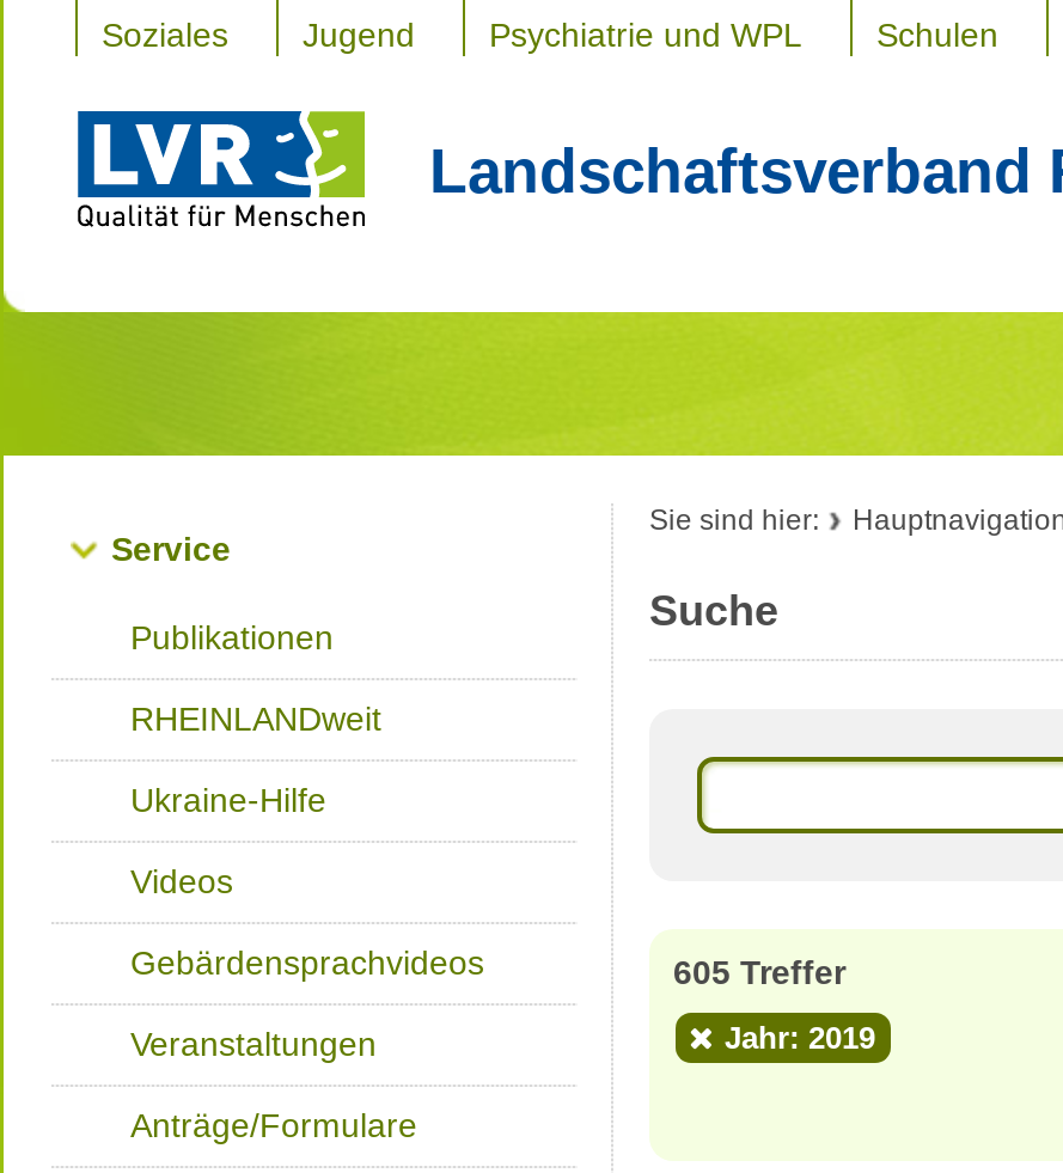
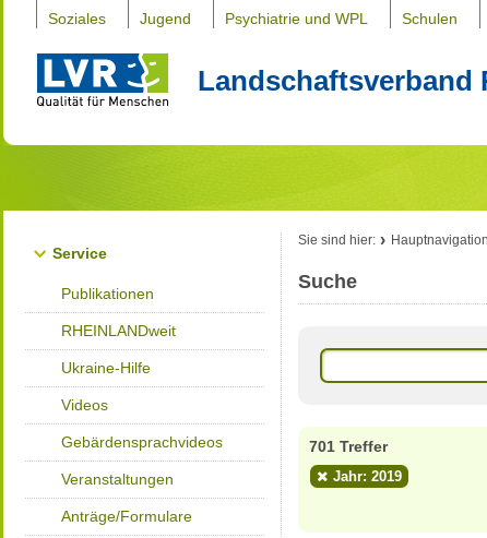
- 605 Treffer
+ 701 Treffer
